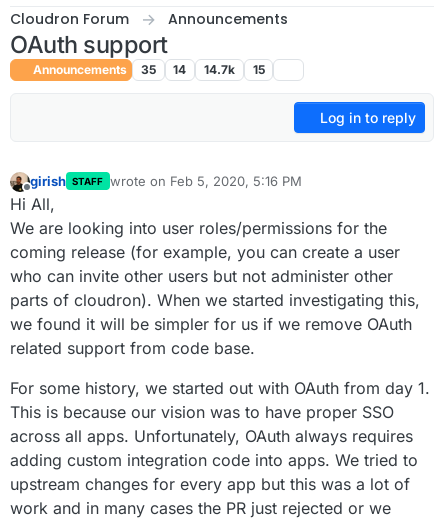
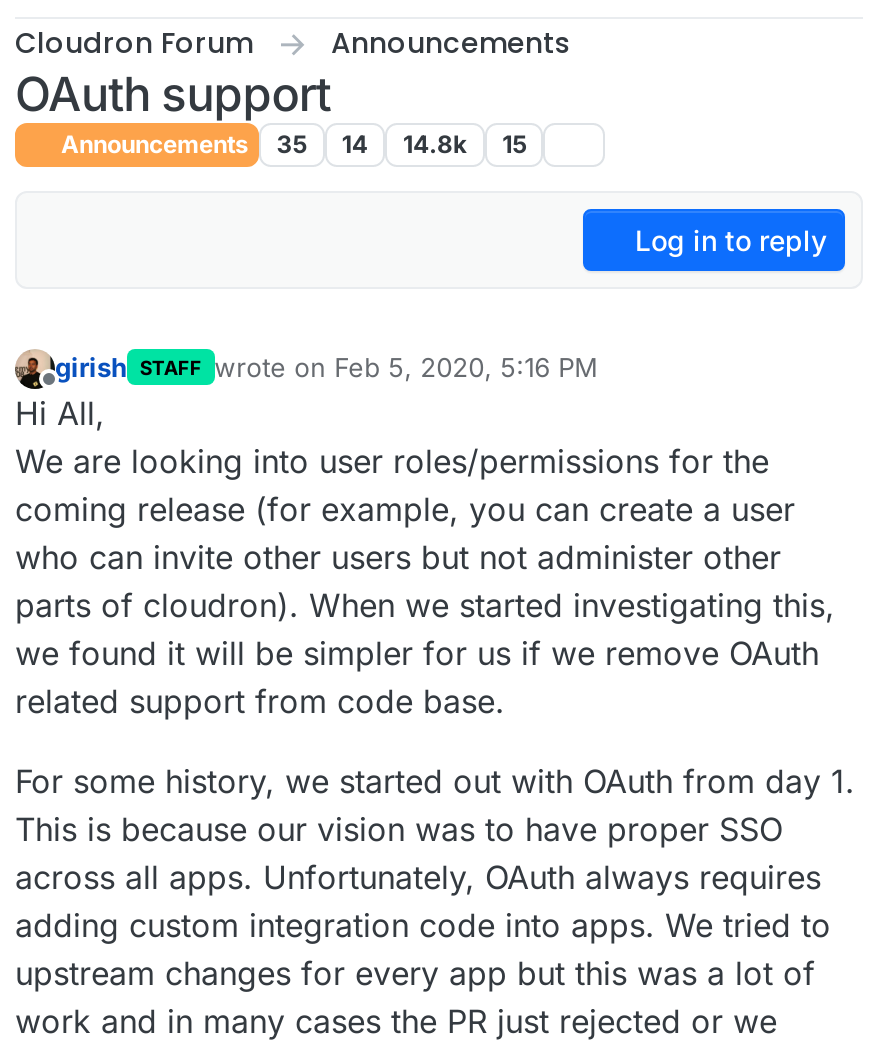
- Announcements 35 14 14.7k 15
+ Announcements 35 14 14.8k 15
